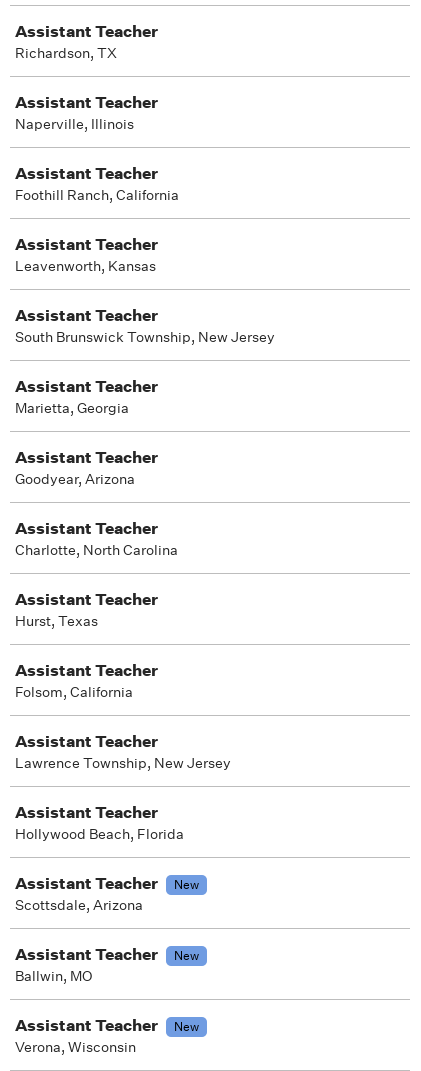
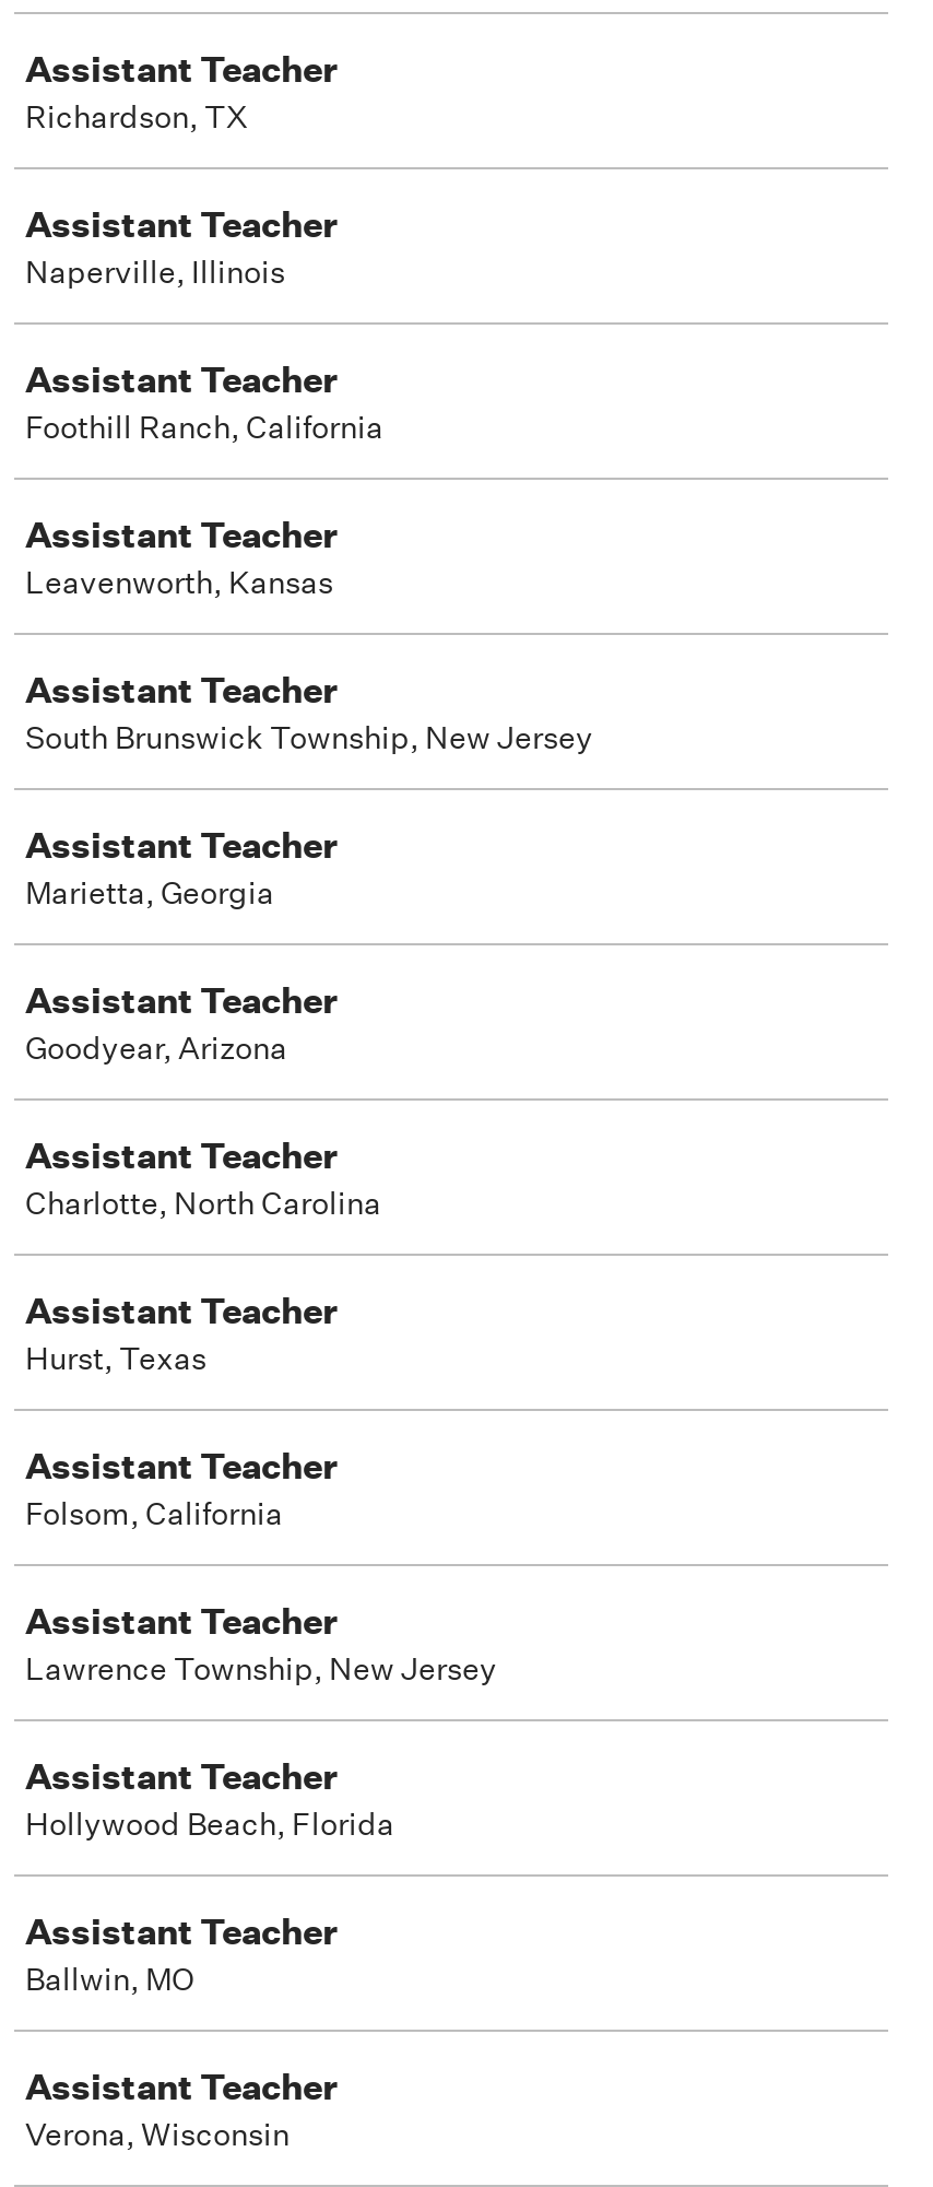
- New
- Scottsdale, Arizona
- Assistant Teacher
- New

- New
